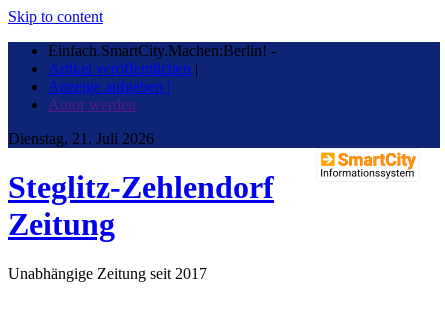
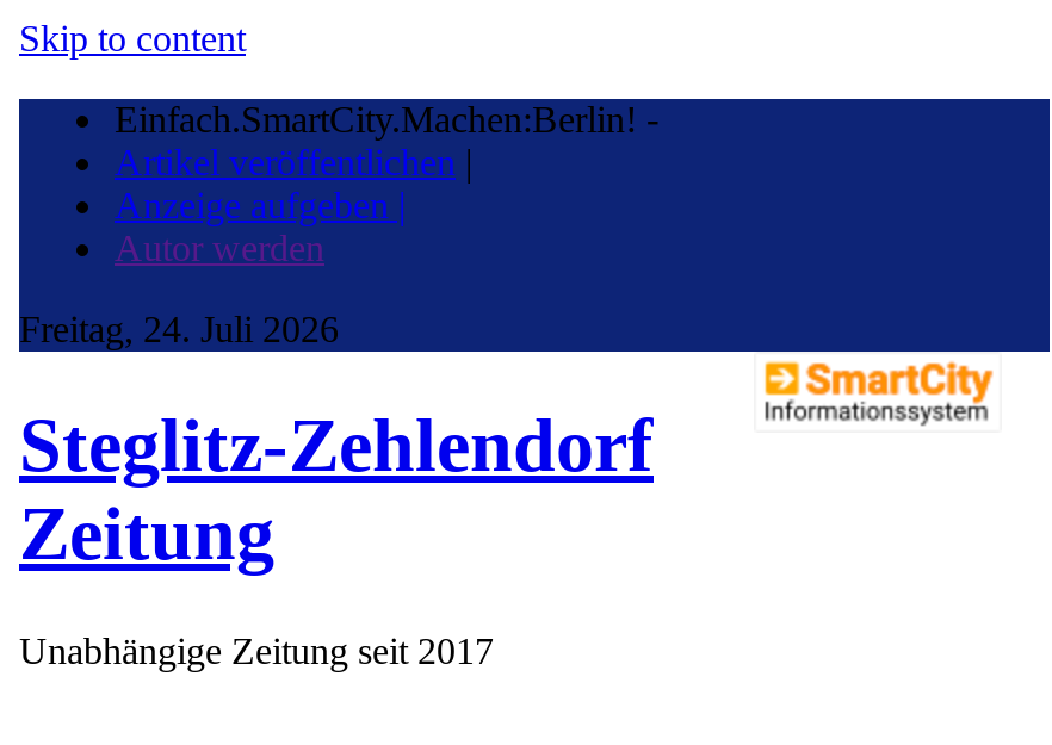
- Dienstag, 21. Juli 2026
+ Freitag, 24. Juli 2026
